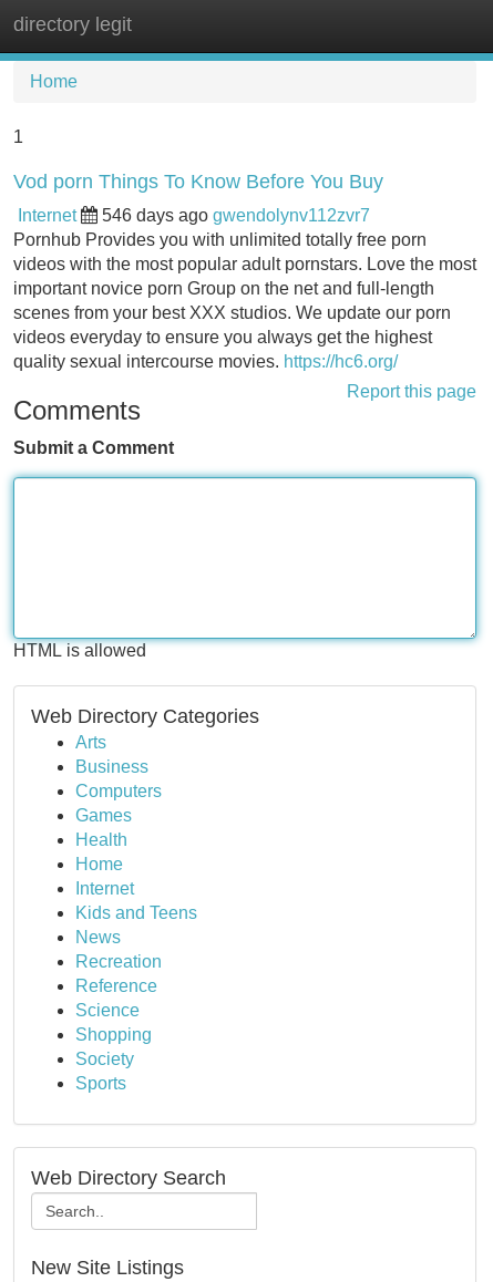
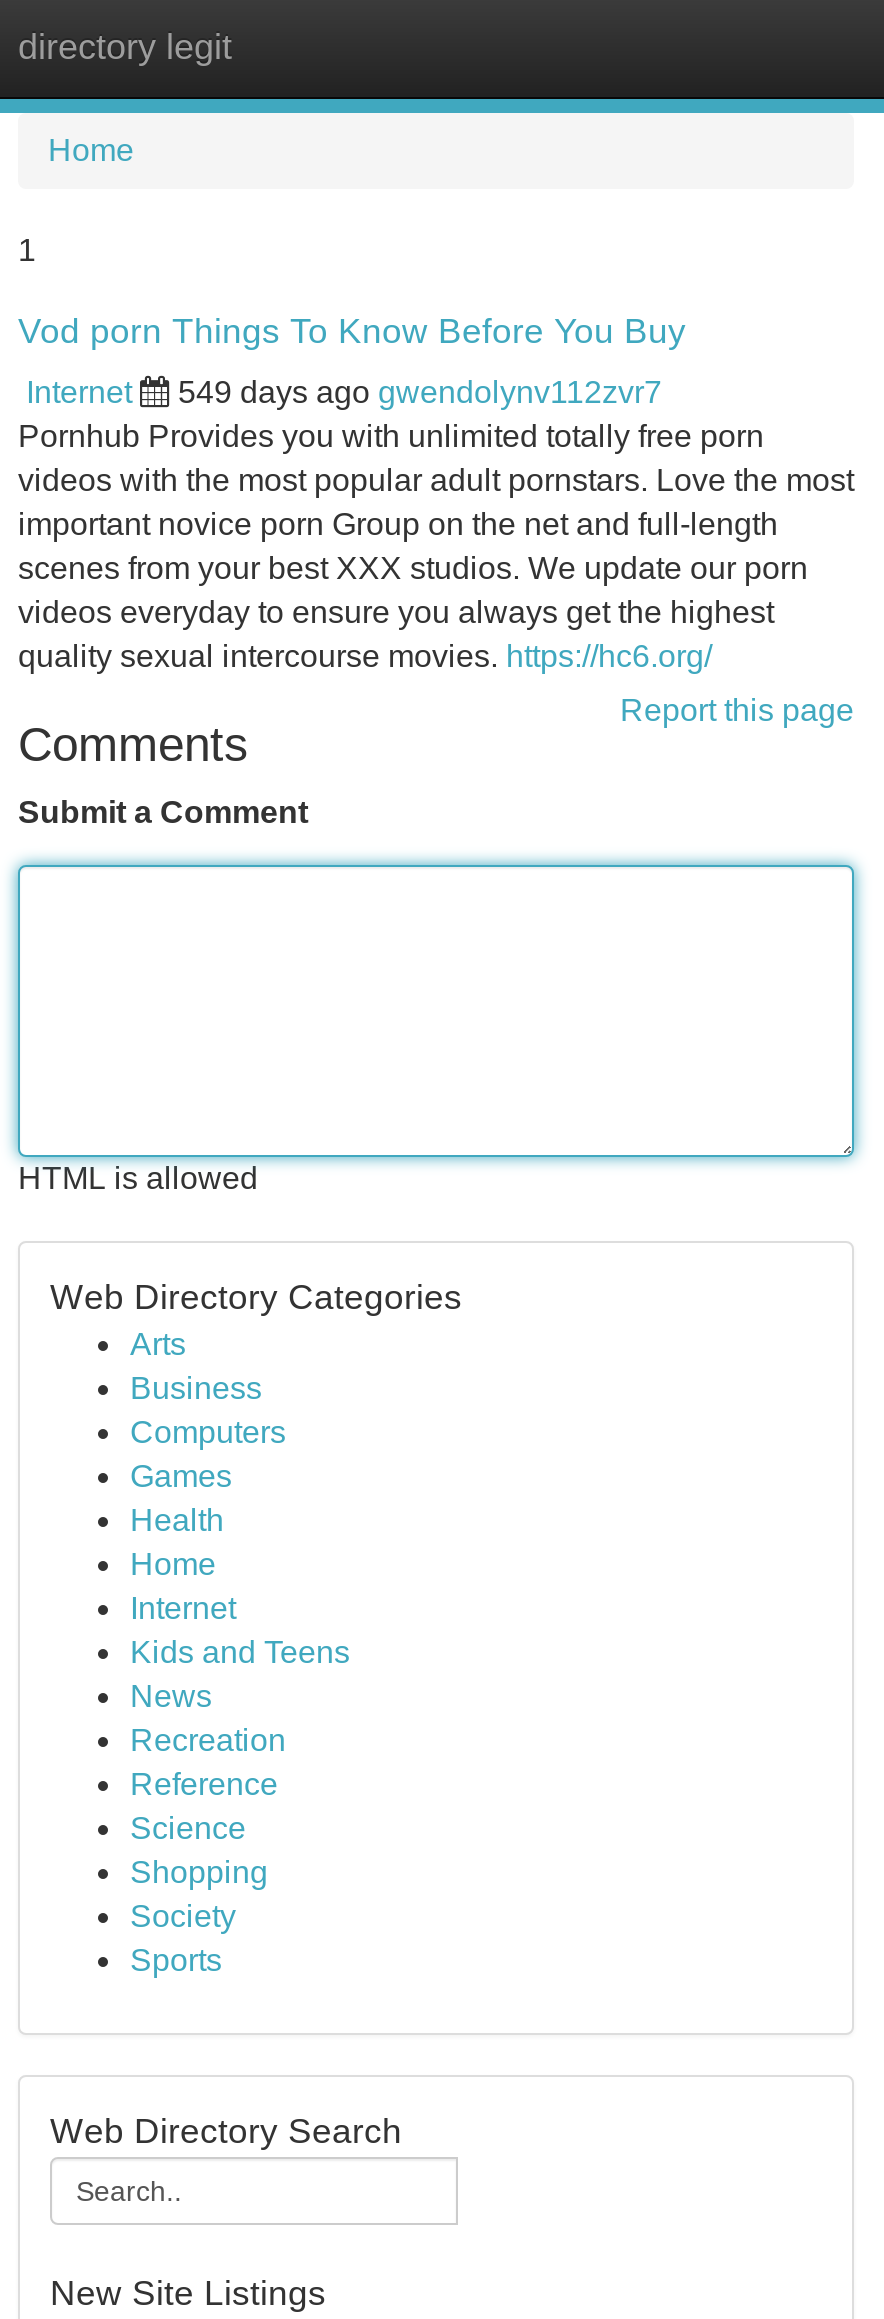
- 546 days ago gwendolynv112zvr7
+ 549 days ago gwendolynv112zvr7
